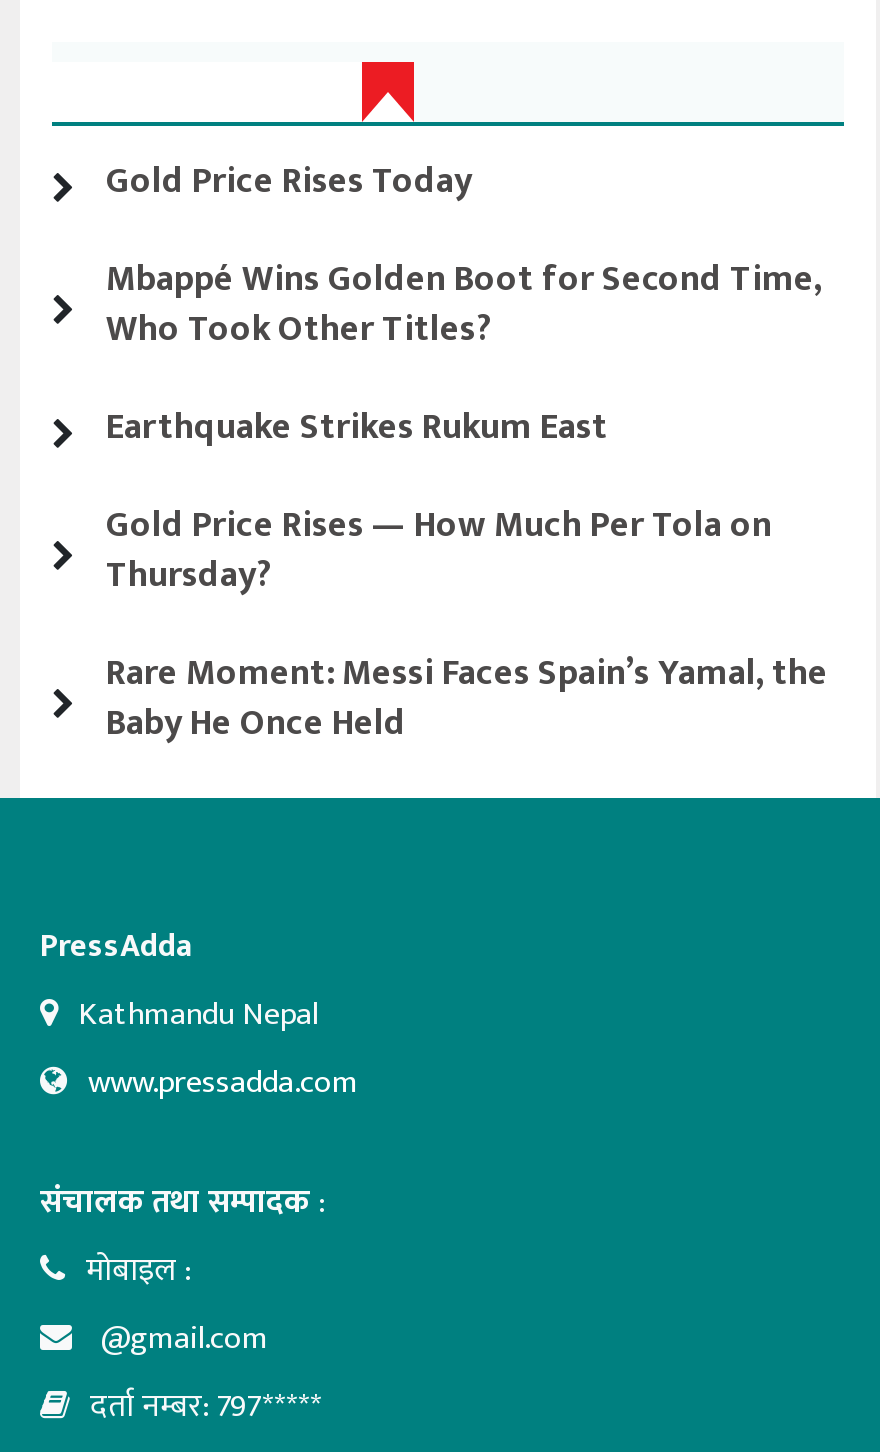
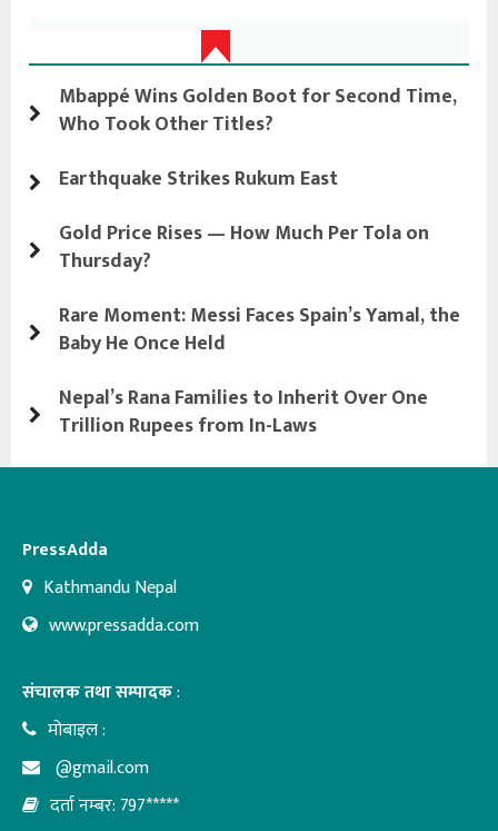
- Gold Price Rises Today

moved up: Mbappé Wins Golden Boot for Second Time, | Who Took Other Titles? | Earthquake Strikes Rukum East | Gold Price Rises — How Much Per Tola on | Thursday? | Rare Moment: Messi Faces Spain’s Yamal, the | Baby He Once Held

+ Nepal’s Rana Families to Inherit Over One
+ Trillion Rupees from In-Laws
